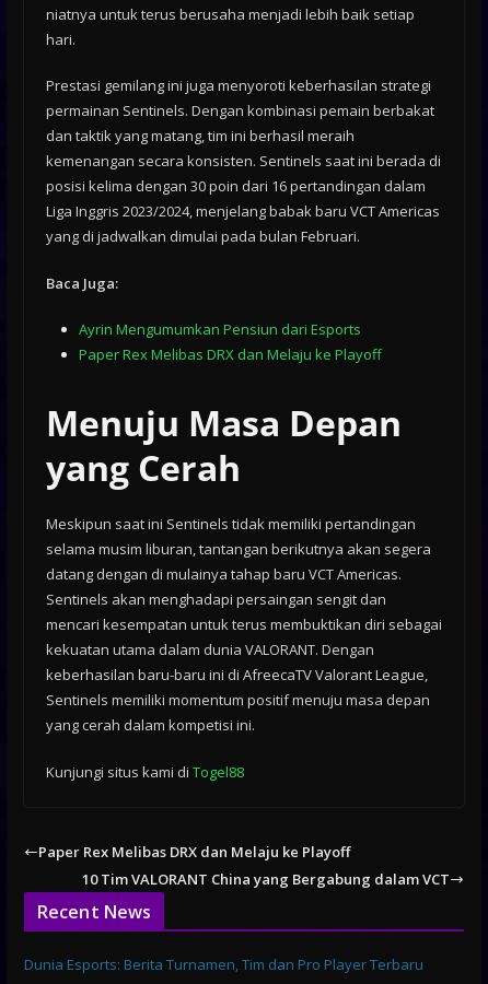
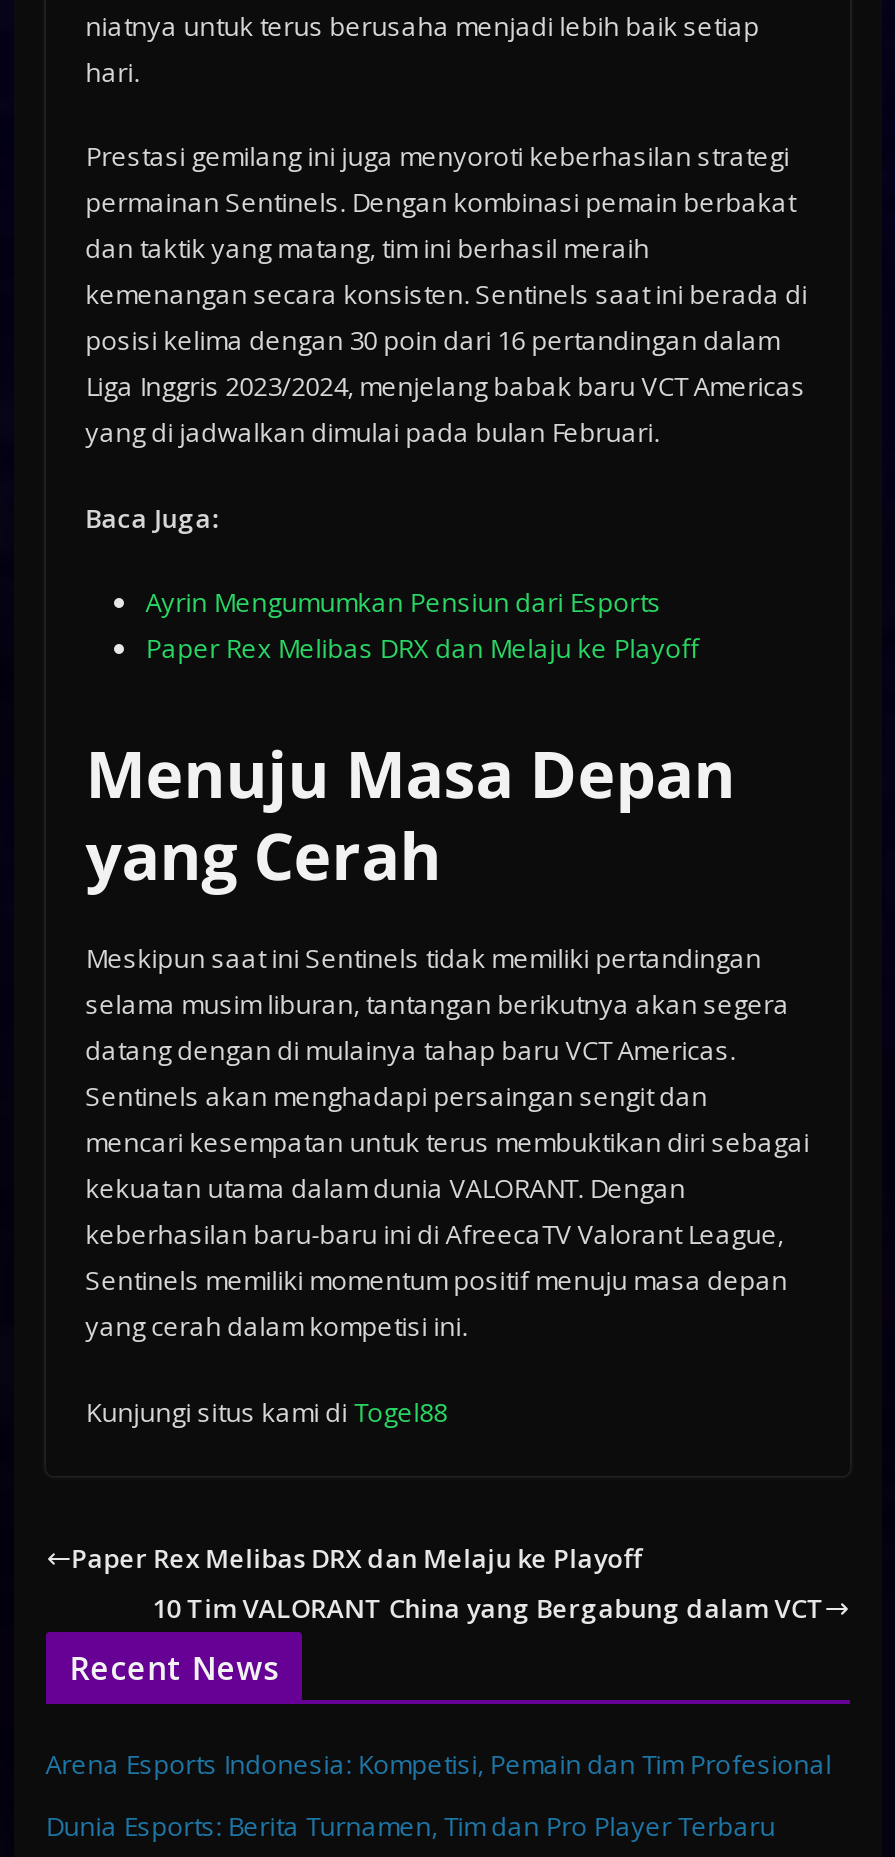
+ Arena Esports Indonesia: Kompetisi, Pemain dan Tim Profesional
